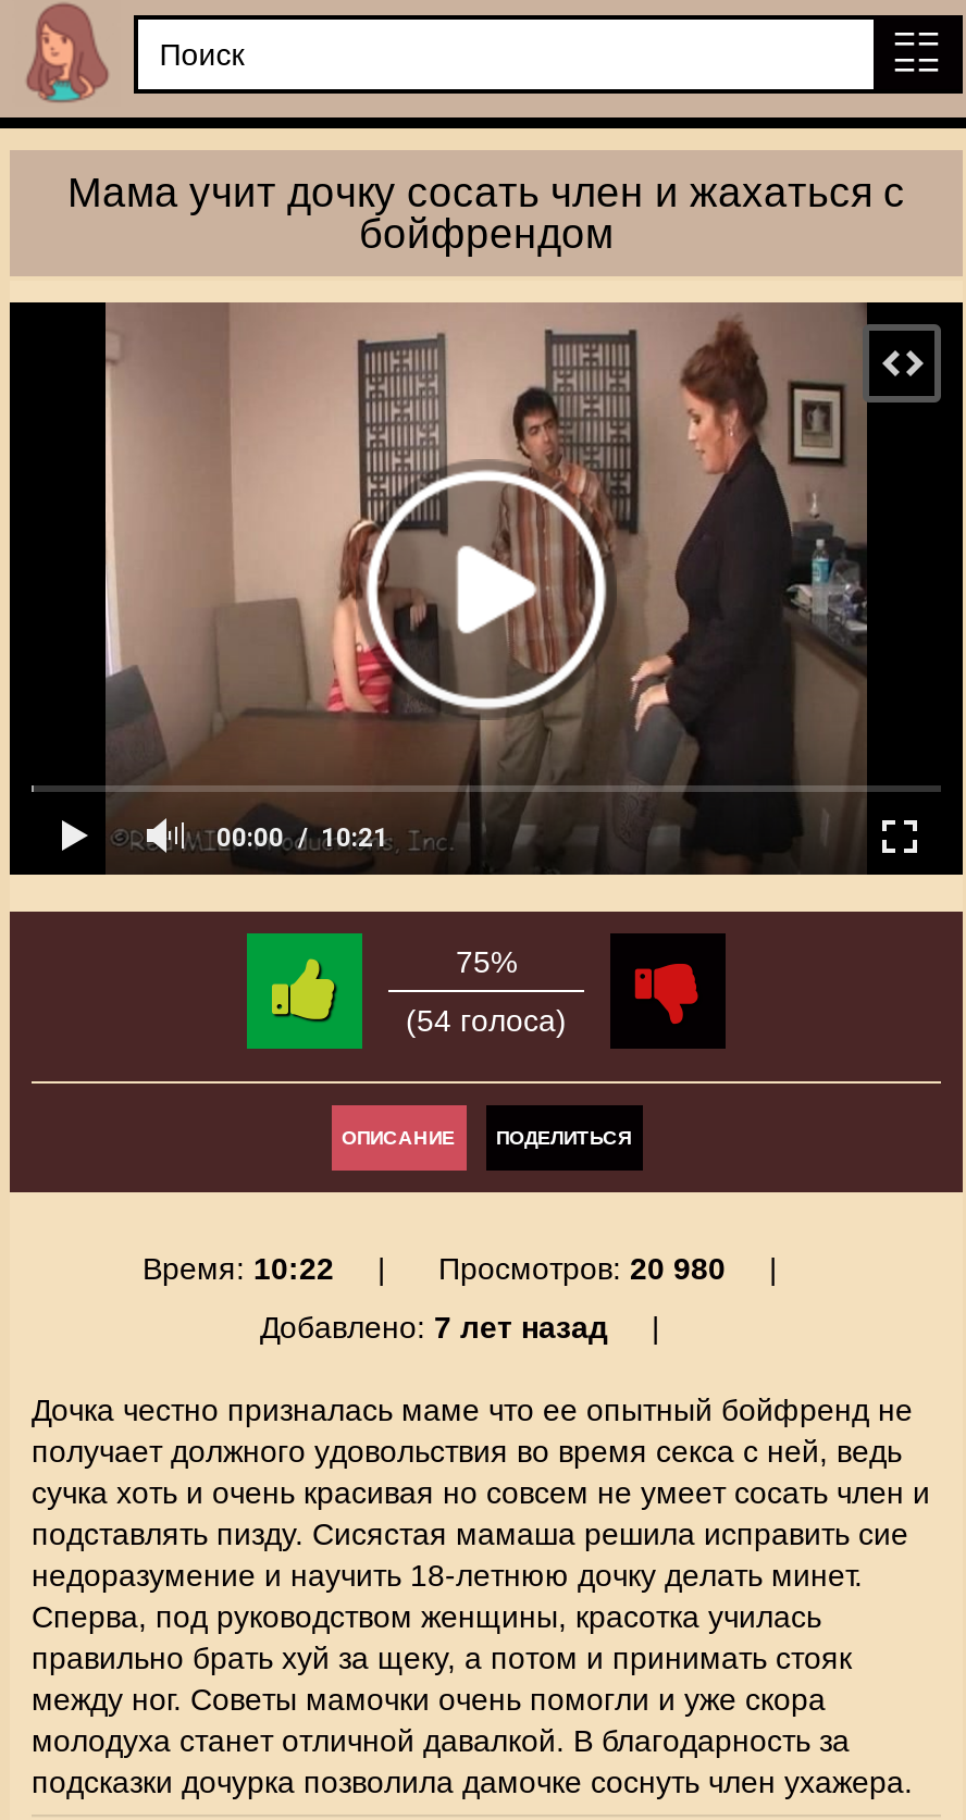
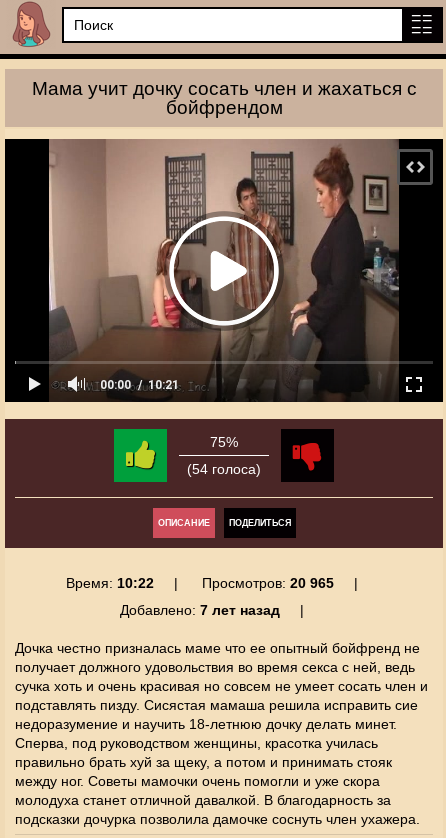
- Просмотров: 20 980
+ Просмотров: 20 965
